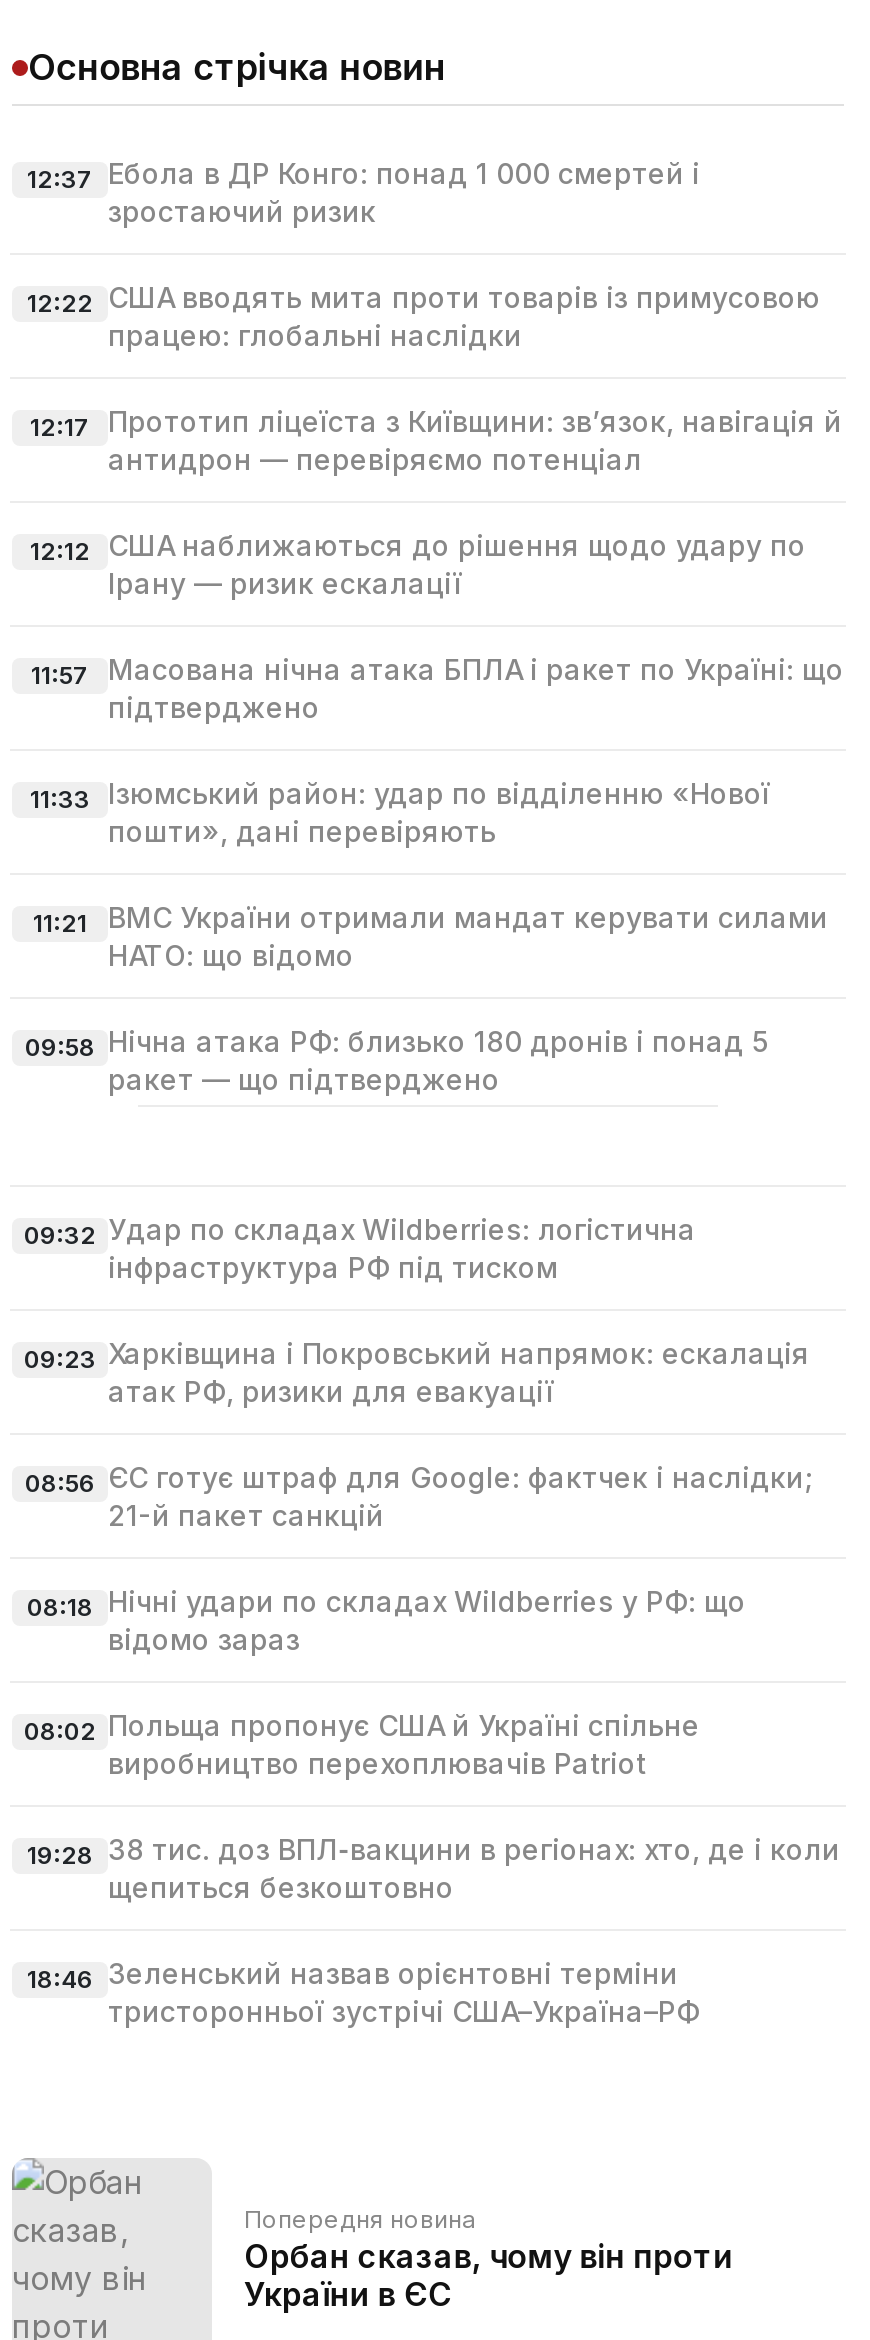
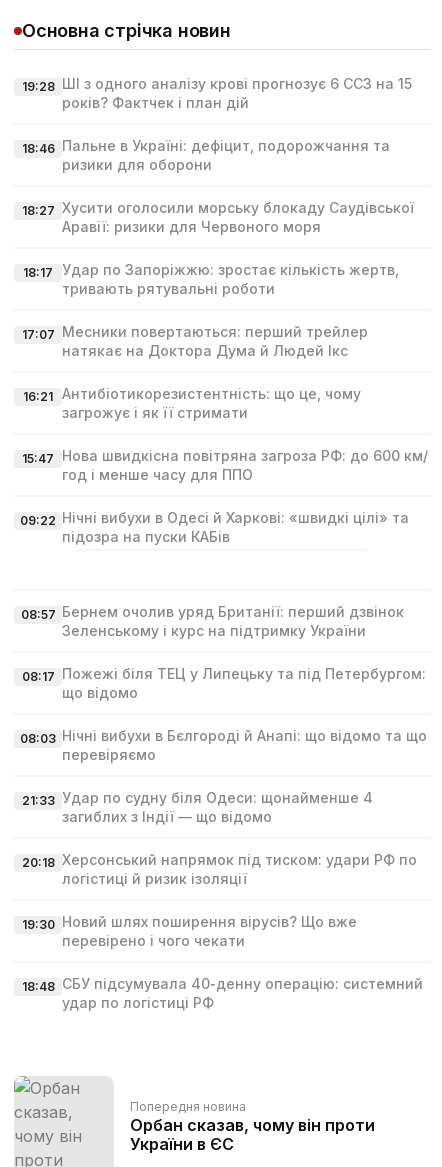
- 12:37 Ебола в ДР Конго: понад 1 000 смертей і
- зростаючий ризик
+ 19:28 ШІ з одного аналізу крові прогнозує 6 ССЗ на 15
+ років? Фактчек і план дій

- 12:22 США вводять мита проти товарів із примусовою
- працею: глобальні наслідки
+ 18:46 Пальне в Україні: дефіцит, подорожчання та
+ ризики для оборони

- 12:17 Прототип ліцеїста з Київщини: зв’язок, навігація й
- антидрон — перевіряємо потенціал
+ 18:27 Хусити оголосили морську блокаду Саудівської
+ Аравії: ризики для Червоного моря

- 12:12 США наближаються до рішення щодо удару по
- Ірану — ризик ескалації
+ 18:17 Удар по Запоріжжю: зростає кількість жертв,
+ тривають рятувальні роботи

- 11:57
- Масована нічна атака БПЛА і ракет по Україні: що
- підтверджено
+ 17:07 Месники повертаються: перший трейлер
+ натякає на Доктора Дума й Людей Ікс

- 11:33 Ізюмський район: удар по відділенню «Нової
- пошти», дані перевіряють
+ 16:21 Антибіотикорезистентність: що це, чому
+ загрожує і як її стримати

- 11:21
- ВМС України отримали мандат керувати силами
- НАТО: що відомо
+ 15:47 Нова швидкісна повітряна загроза РФ: до 600 км/
+ год і менше часу для ППО

- 09:58 Нічна атака РФ: близько 180 дронів і понад 5
- ракет — що підтверджено
+ 09:22 Нічні вибухи в Одесі й Харкові: «швидкі цілі» та
+ підозра на пуски КАБів

- 09:32 Удар по складах Wildberries: логістична
- інфраструктура РФ під тиском
+ 08:57 Бернем очолив уряд Британії: перший дзвінок
+ Зеленському і курс на підтримку України

- 09:23 Харківщина і Покровський напрямок: ескалація
- атак РФ, ризики для евакуації
+ 08:17 Пожежі біля ТЕЦ у Липецьку та під Петербургом:
+ що відомо

- 08:56 ЄС готує штраф для Google: фактчек і наслідки;
- 21-й пакет санкцій
+ 08:03 Нічні вибухи в Бєлгороді й Анапі: що відомо та що
+ перевіряємо

- 08:18 Нічні удари по складах Wildberries у РФ: що
- відомо зараз
+ 21:33 Удар по судну біля Одеси: щонайменше 4
+ загиблих з Індії — що відомо

- 08:02 Польща пропонує США й Україні спільне
- виробництво перехоплювачів Patriot
+ 20:18 Херсонський напрямок під тиском: удари РФ по
+ логістиці й ризик ізоляції

- 19:28 38 тис. доз ВПЛ‑вакцини в регіонах: хто, де і коли
- щепиться безкоштовно
+ 19:30 Новий шлях поширення вірусів? Що вже
+ перевірено і чого чекати

- 18:46 Зеленський назвав орієнтовні терміни
- тристоронньої зустрічі США–Україна–РФ
+ 18:48 СБУ підсумувала 40‑денну операцію: системний
+ удар по логістиці РФ
